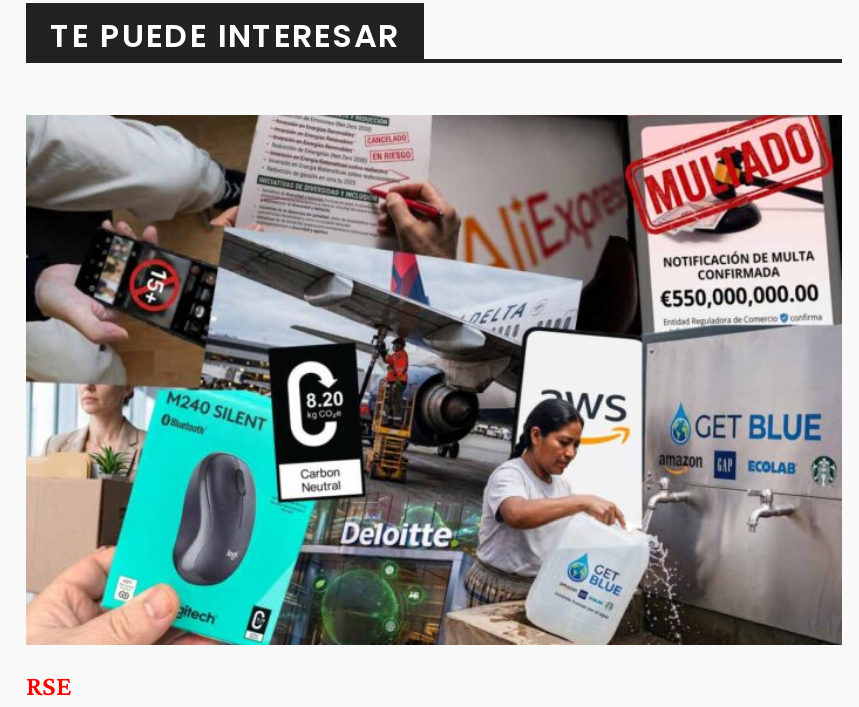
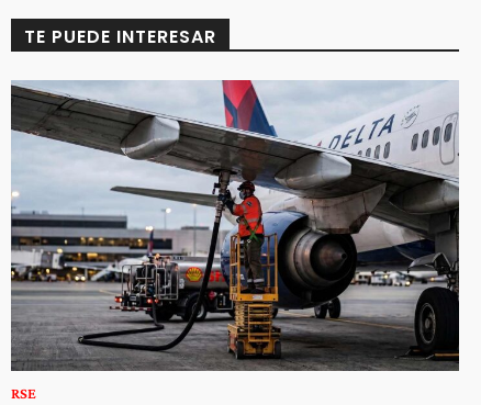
- [image]
+ [image]
